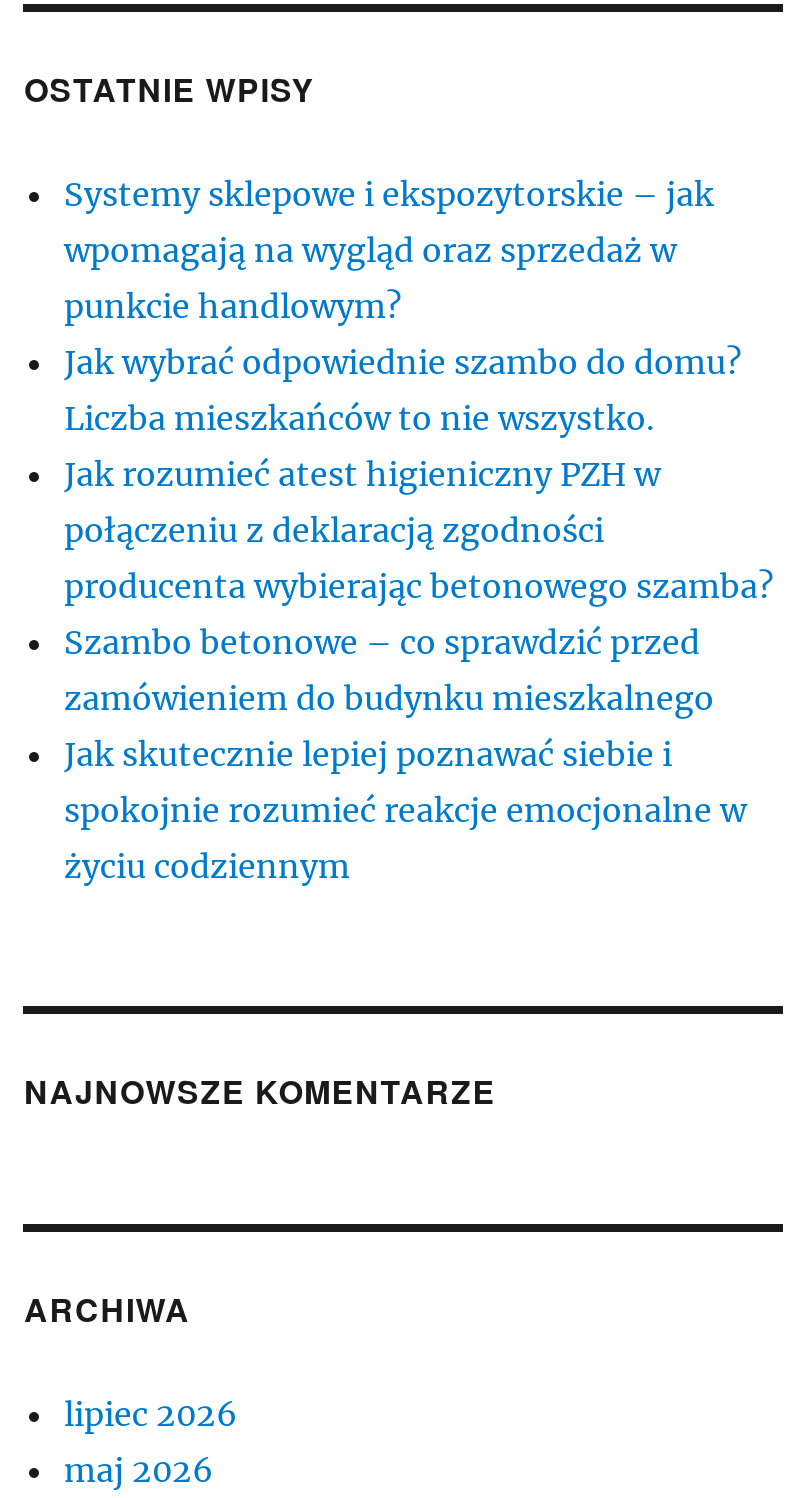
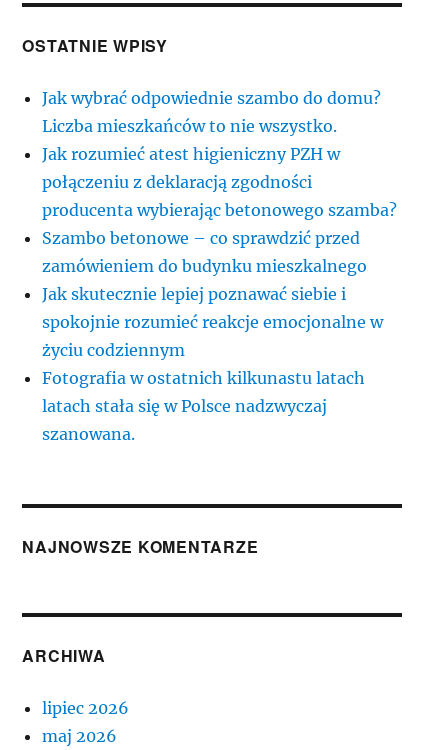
- Systemy sklepowe i ekspozytorskie – jak
- wpomagają na wygląd oraz sprzedaż w
- punkcie handlowym?

moved up: Jak wybrać odpowiednie szambo do domu? | Liczba mieszkańców to nie wszystko. | Jak rozumieć atest higieniczny PZH w | ... | spokojnie rozumieć reakcje emocjonalne w | życiu codziennym

+ Fotografia w ostatnich kilkunastu latach
+ latach stała się w Polsce nadzwyczaj
+ szanowana.
